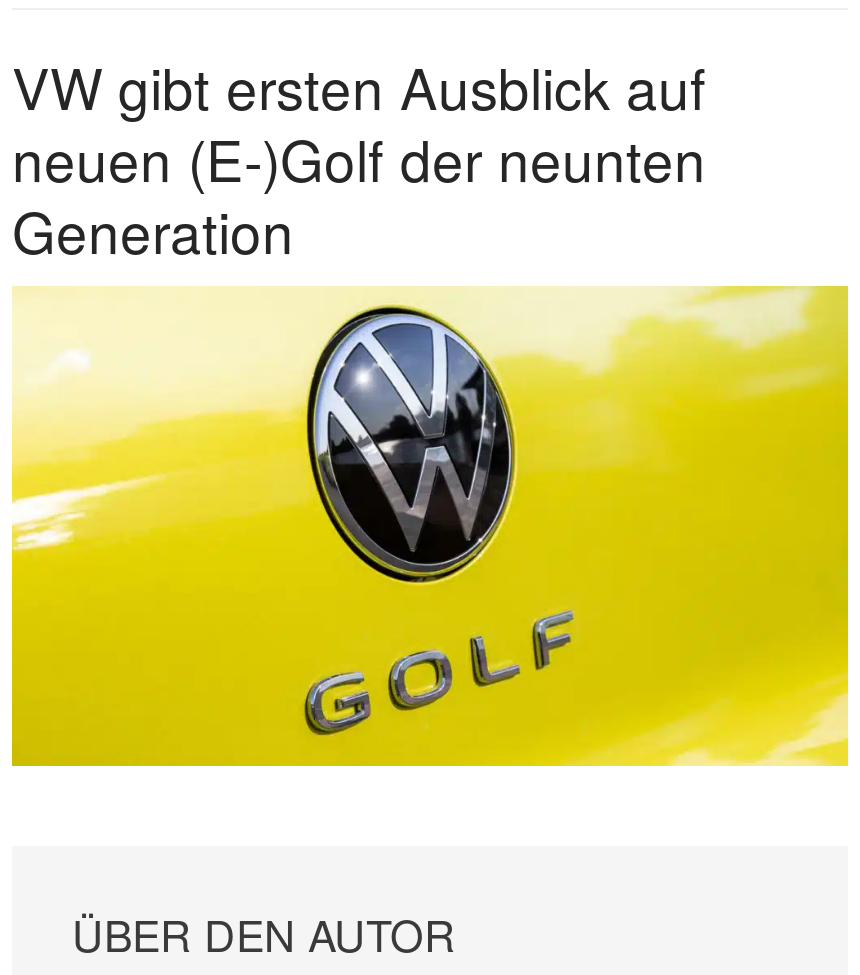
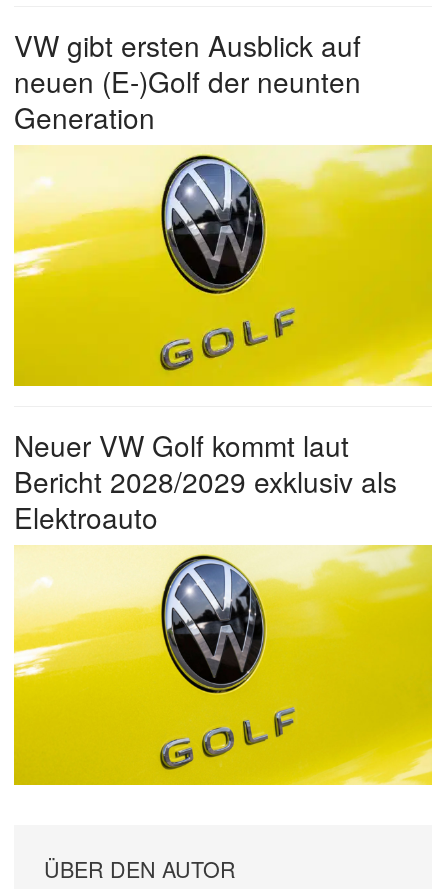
+ Neuer VW Golf kommt laut
+ Bericht 2028/2029 exklusiv als
+ Elektroauto
